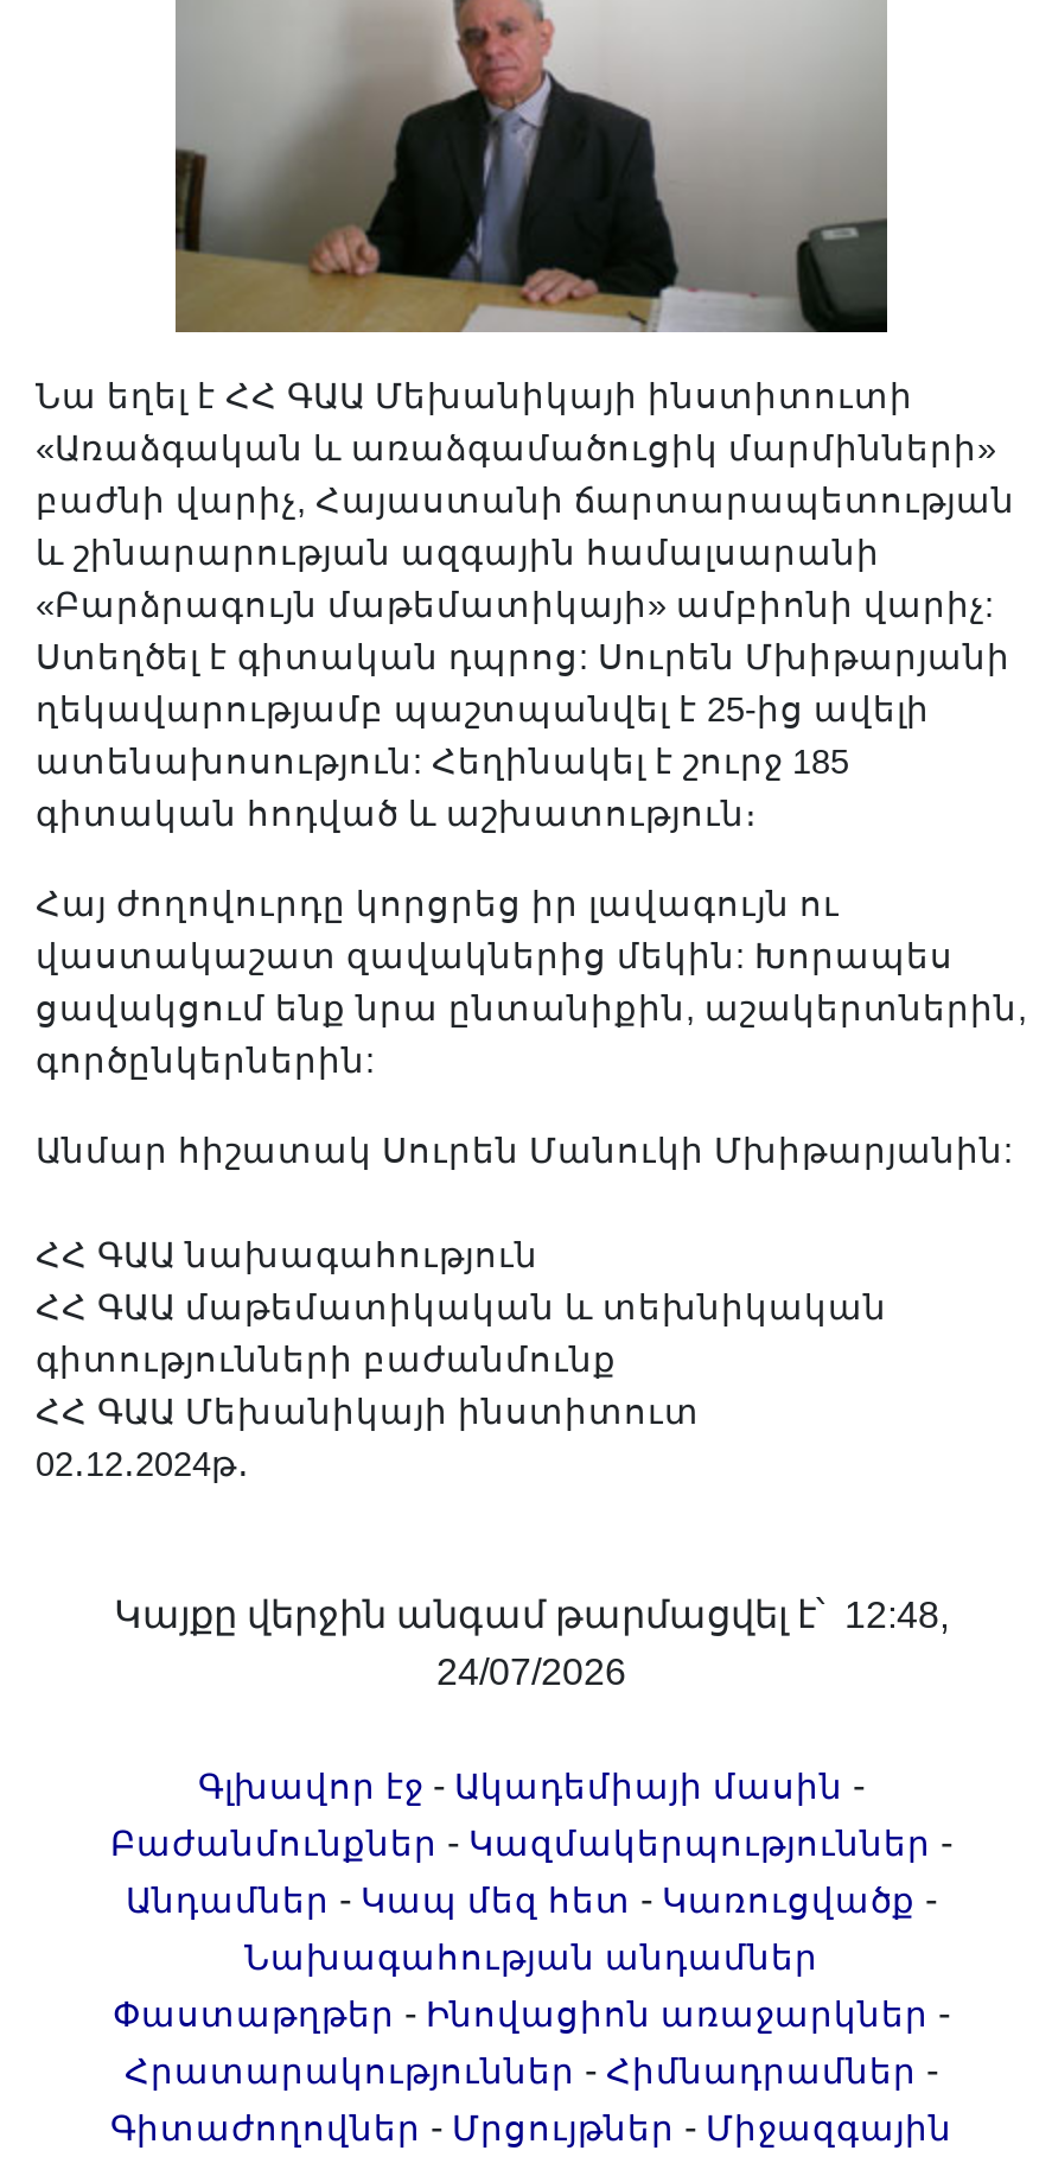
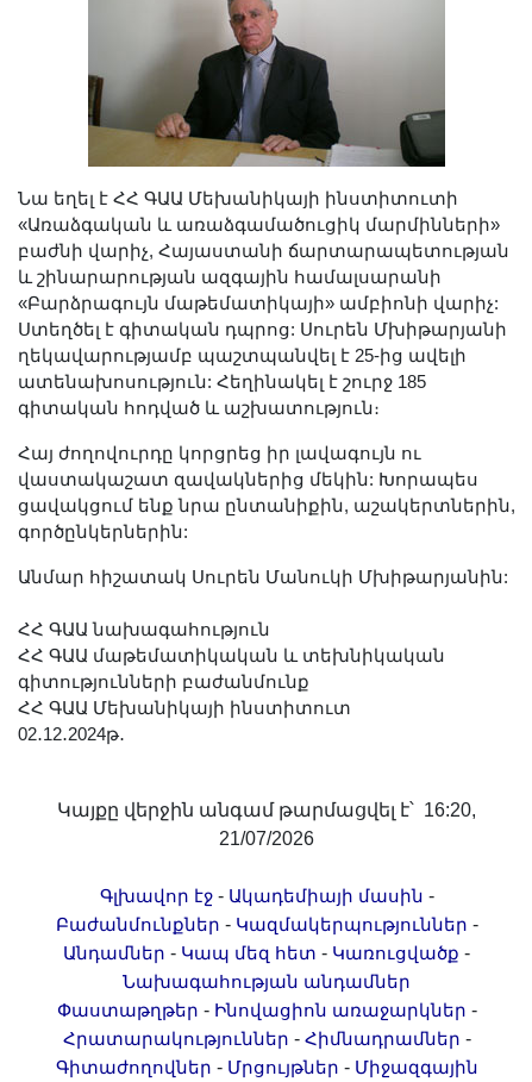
- Կայքը վերջին անգամ թարմացվել է՝ 12:48,
+ Կայքը վերջին անգամ թարմացվել է՝ 16:20,

- 24/07/2026
+ 21/07/2026
